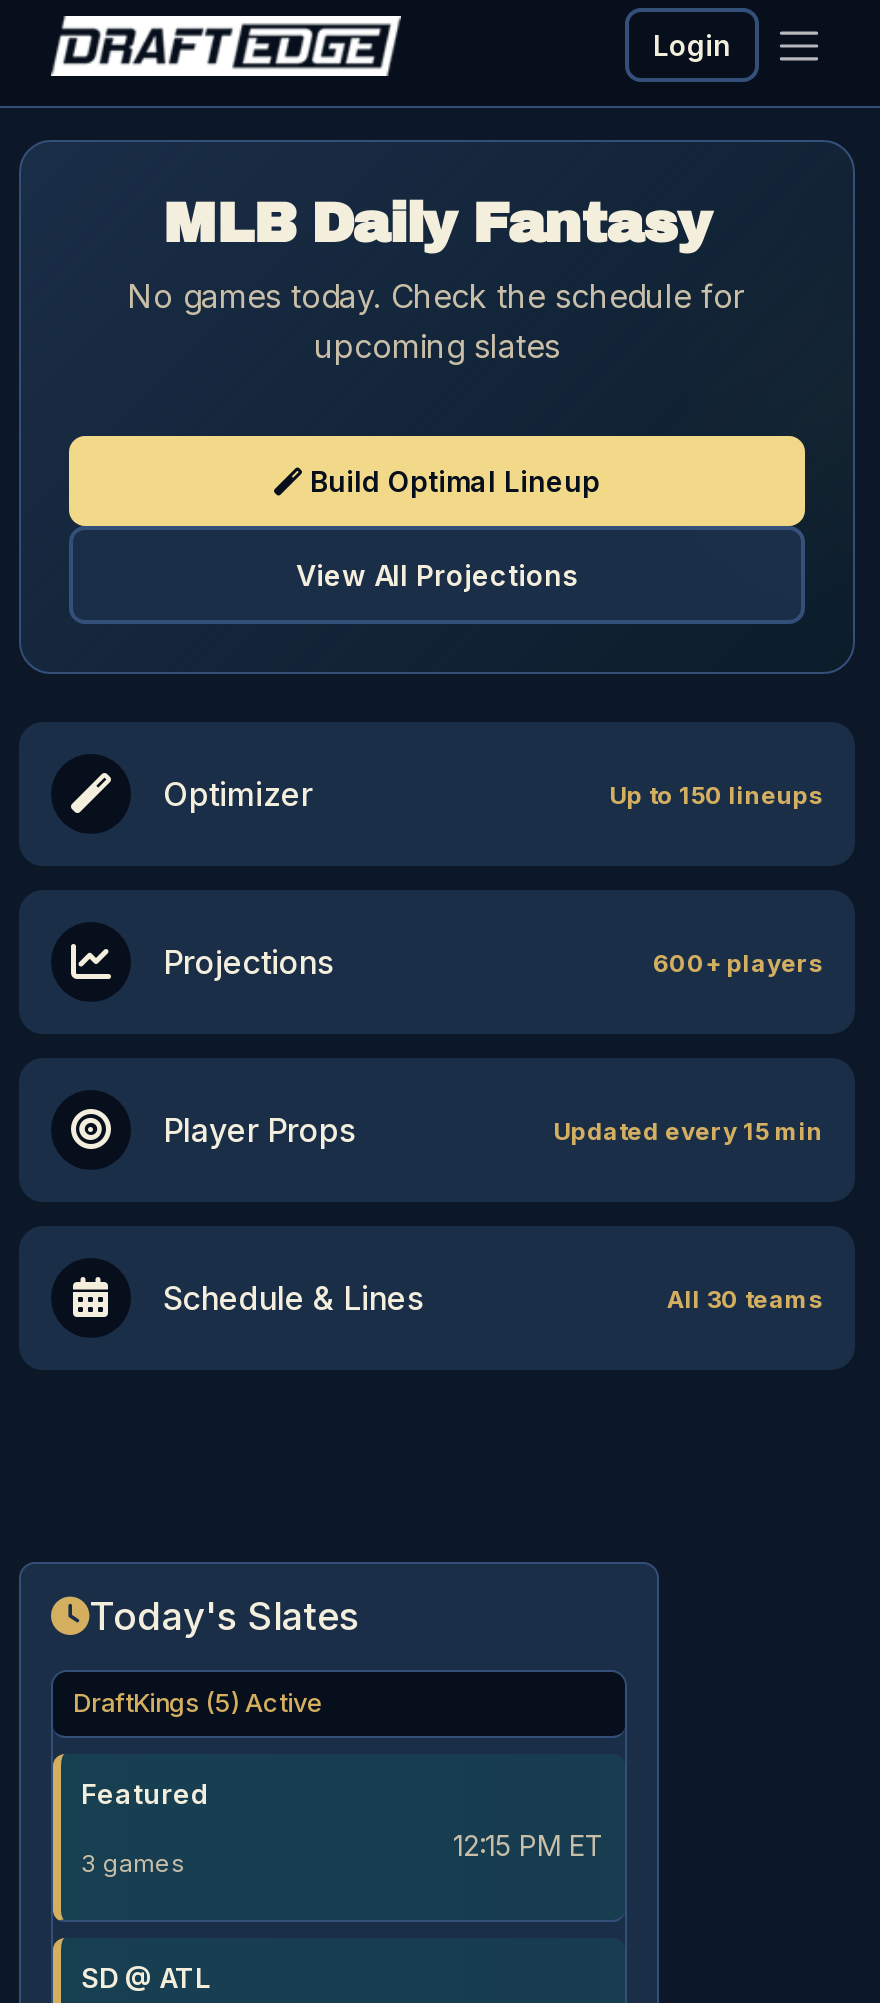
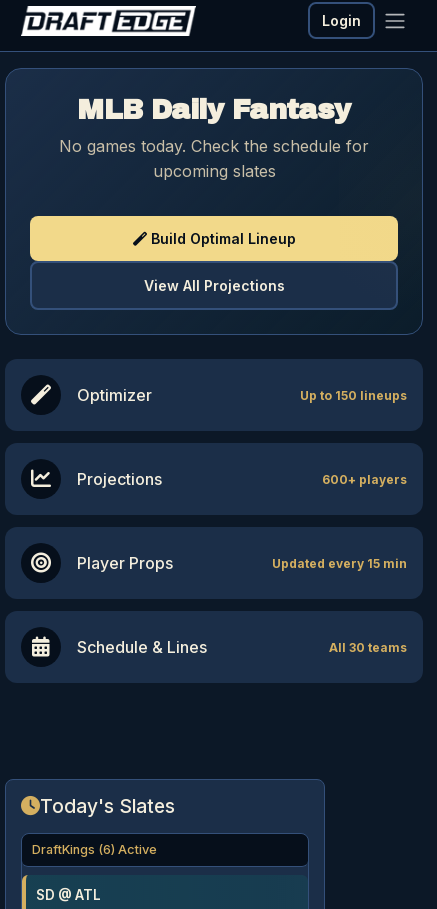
- DraftKings (5) Active
- Featured
- 3 games
- 12:15 PM ET
+ DraftKings (6) Active
